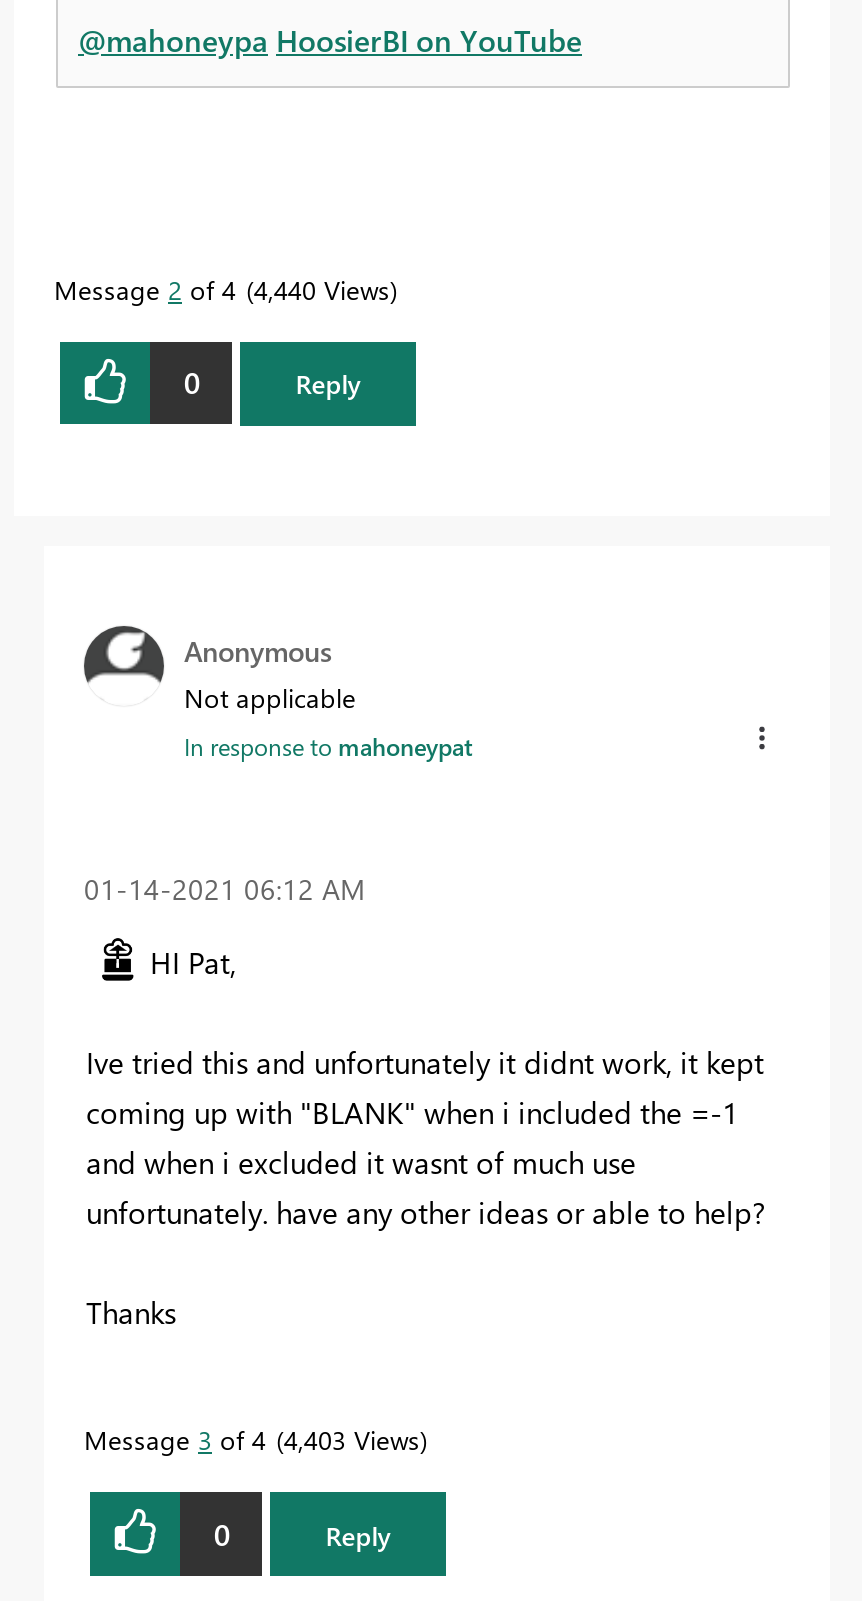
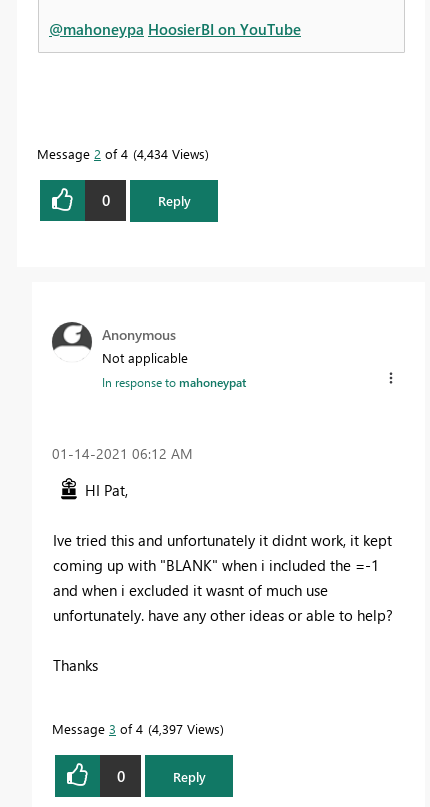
- Message 2 of 4 4,440 Views
+ Message 2 of 4 4,434 Views

- Message 3 of 4 4,403 Views
+ Message 3 of 4 4,397 Views
